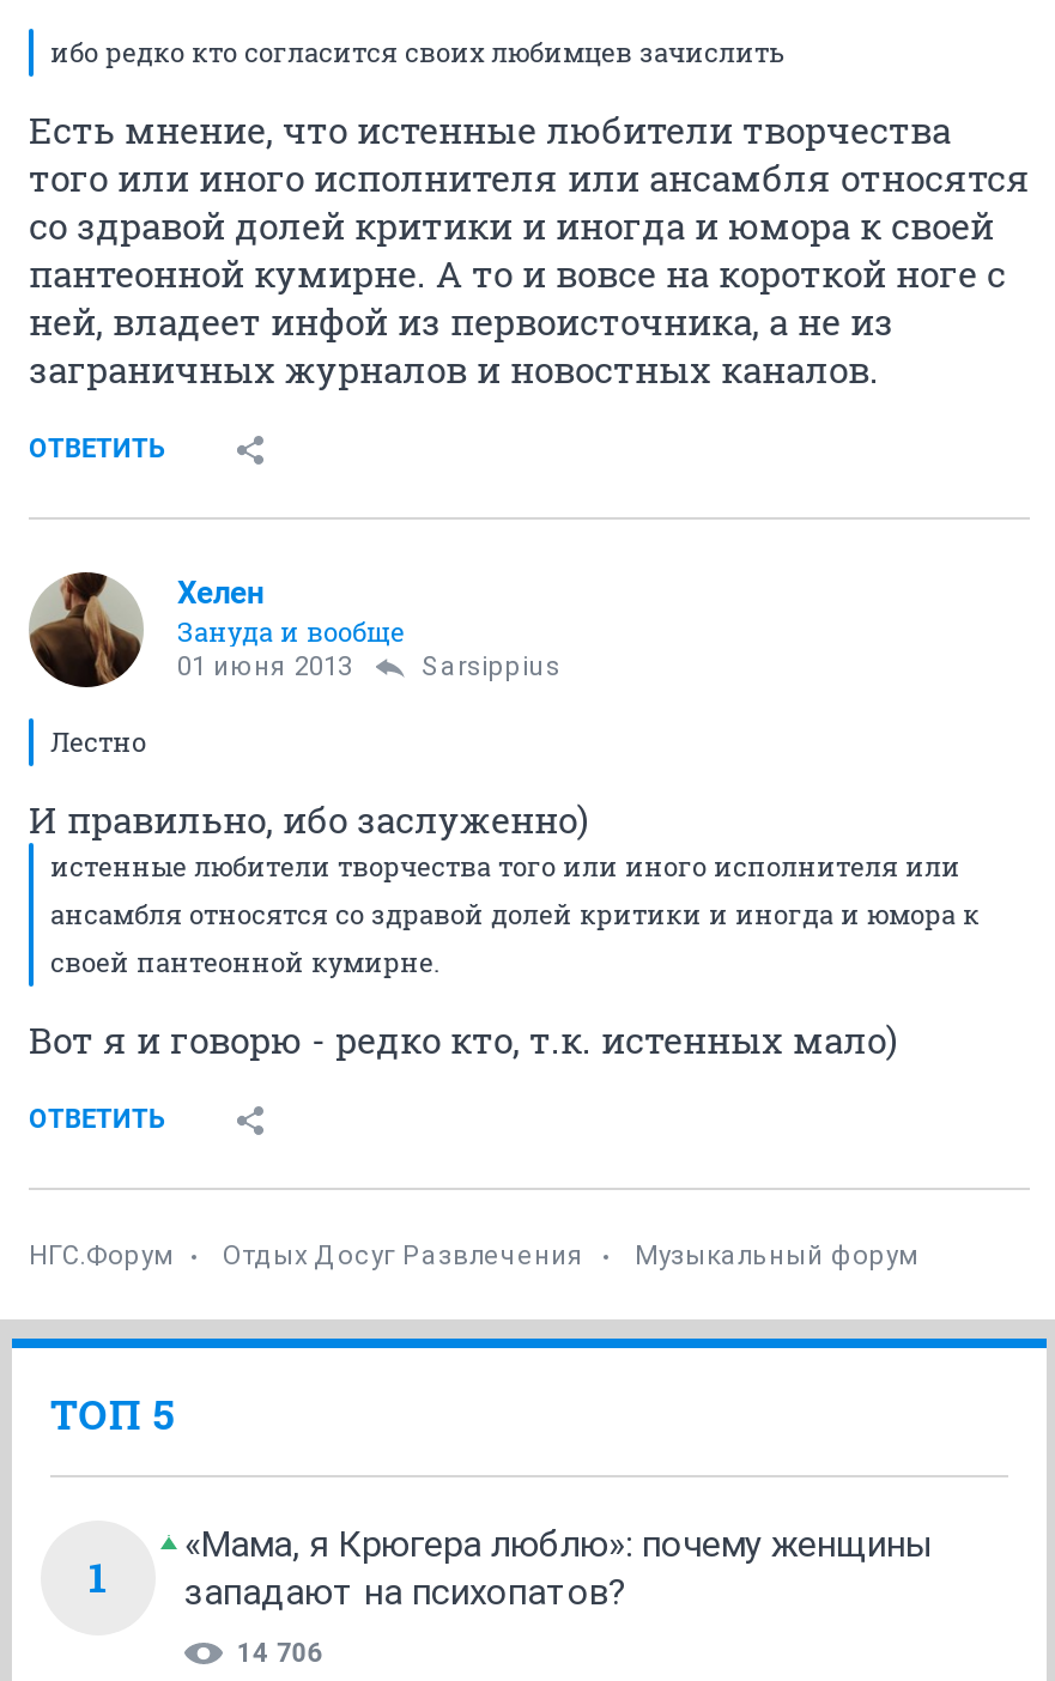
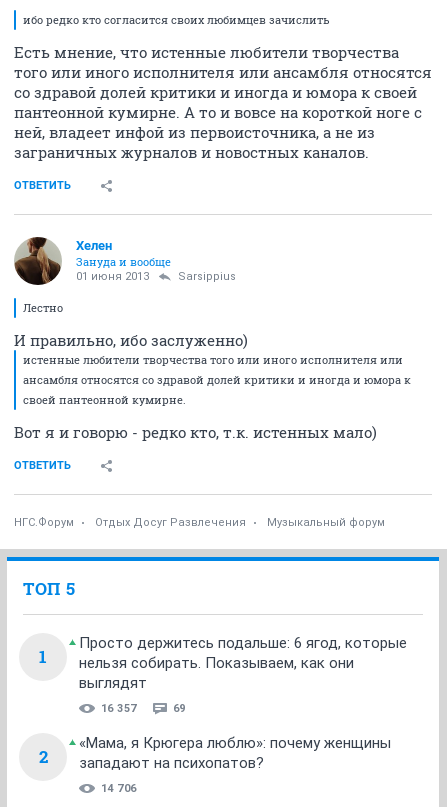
+ Просто держитесь подальше: 6 ягод, которые
+ нельзя собирать. Показываем, как они
+ выглядят
+ 16 357
+ 69
+ 2
